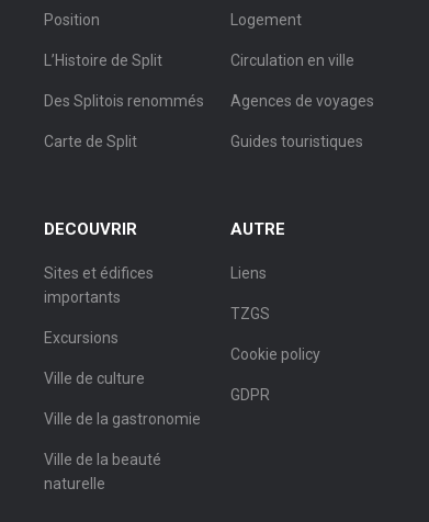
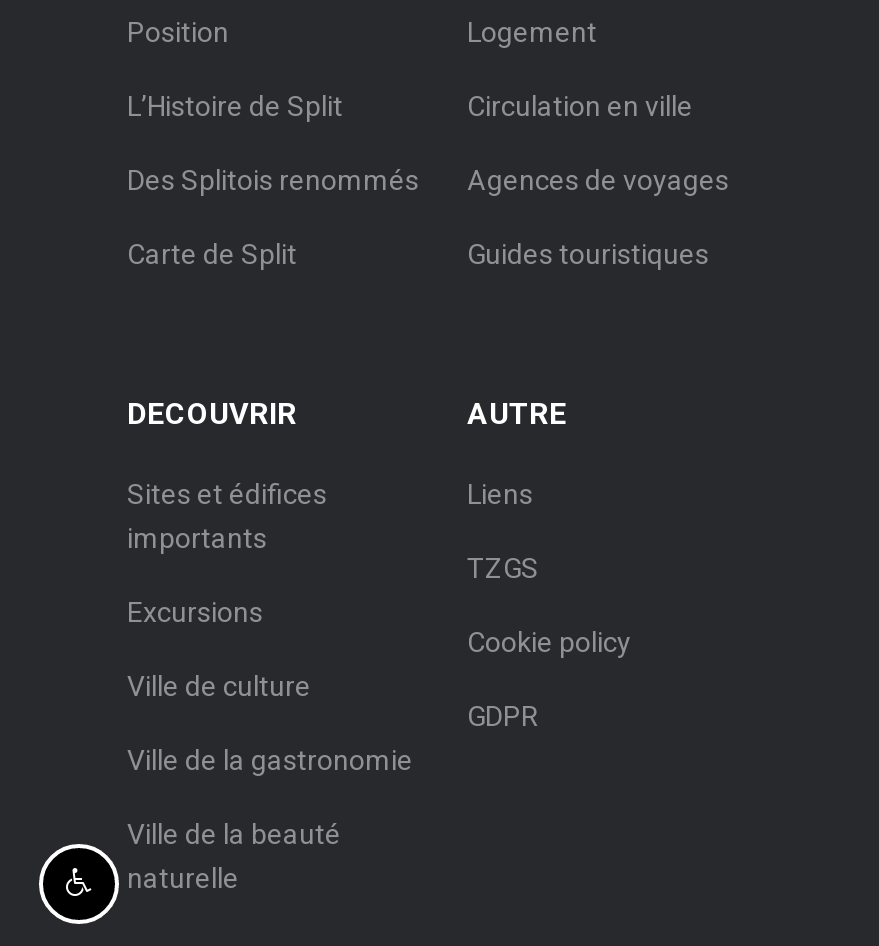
+ [image]
